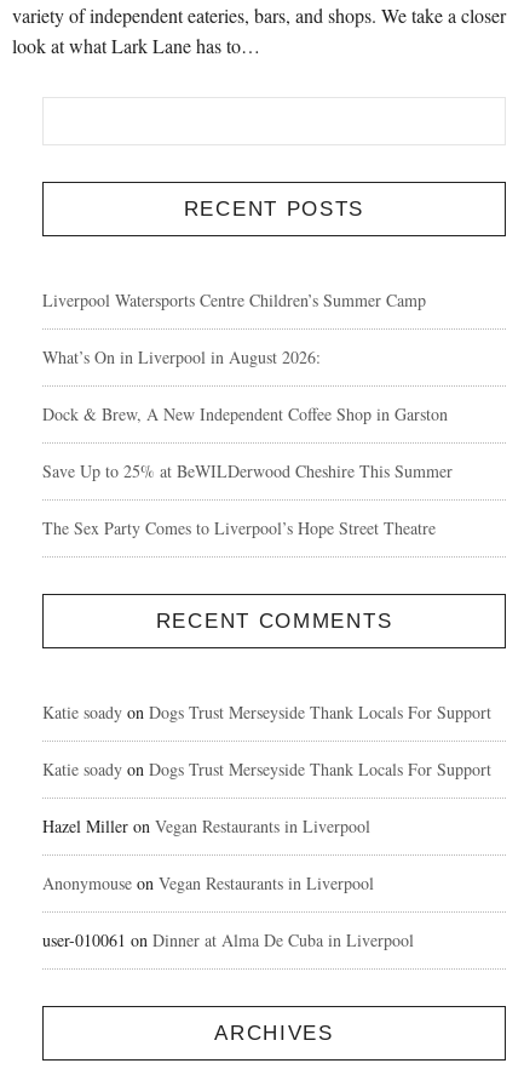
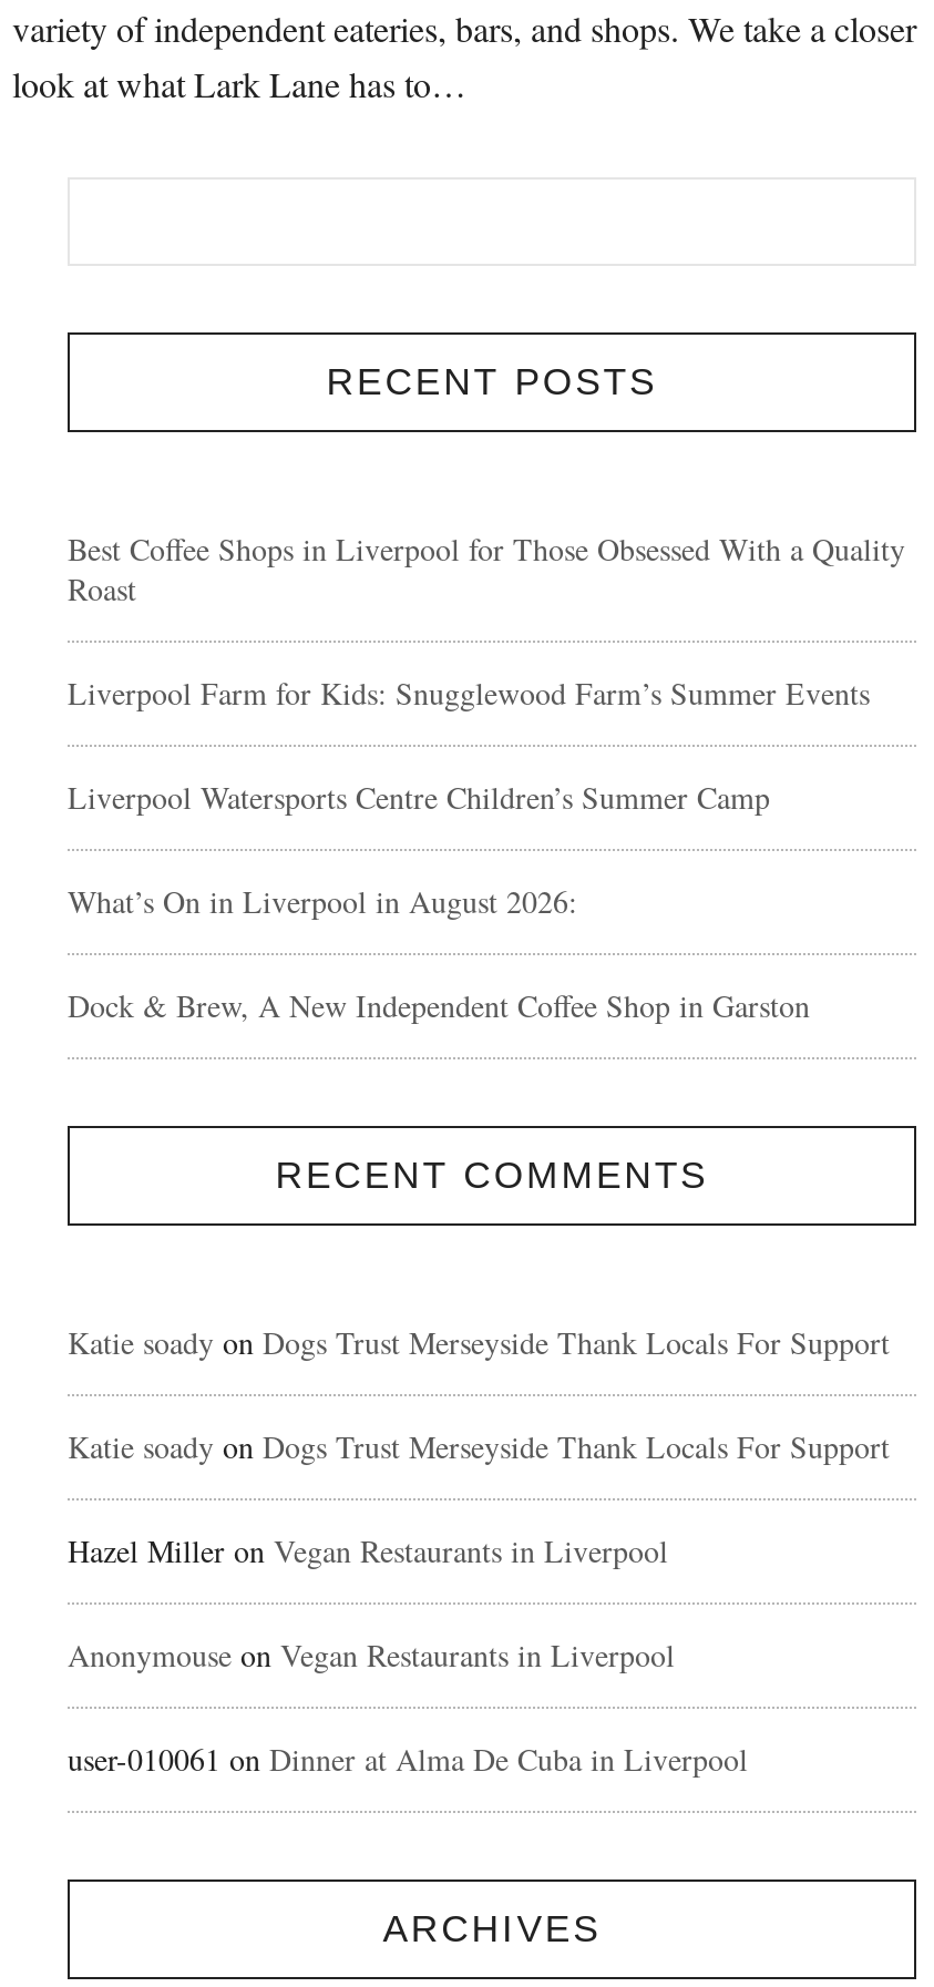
+ Best Coffee Shops in Liverpool for Those Obsessed With a Quality
+ Roast
+ Liverpool Farm for Kids: Snugglewood Farm’s Summer Events

moved down: Liverpool Watersports Centre Children’s Summer Camp | What’s On in Liverpool in August 2026: | Dock & Brew, A New Independent Coffee Shop in Garston

- Save Up to 25% at BeWILDerwood Cheshire This Summer
- The Sex Party Comes to Liverpool’s Hope Street Theatre
